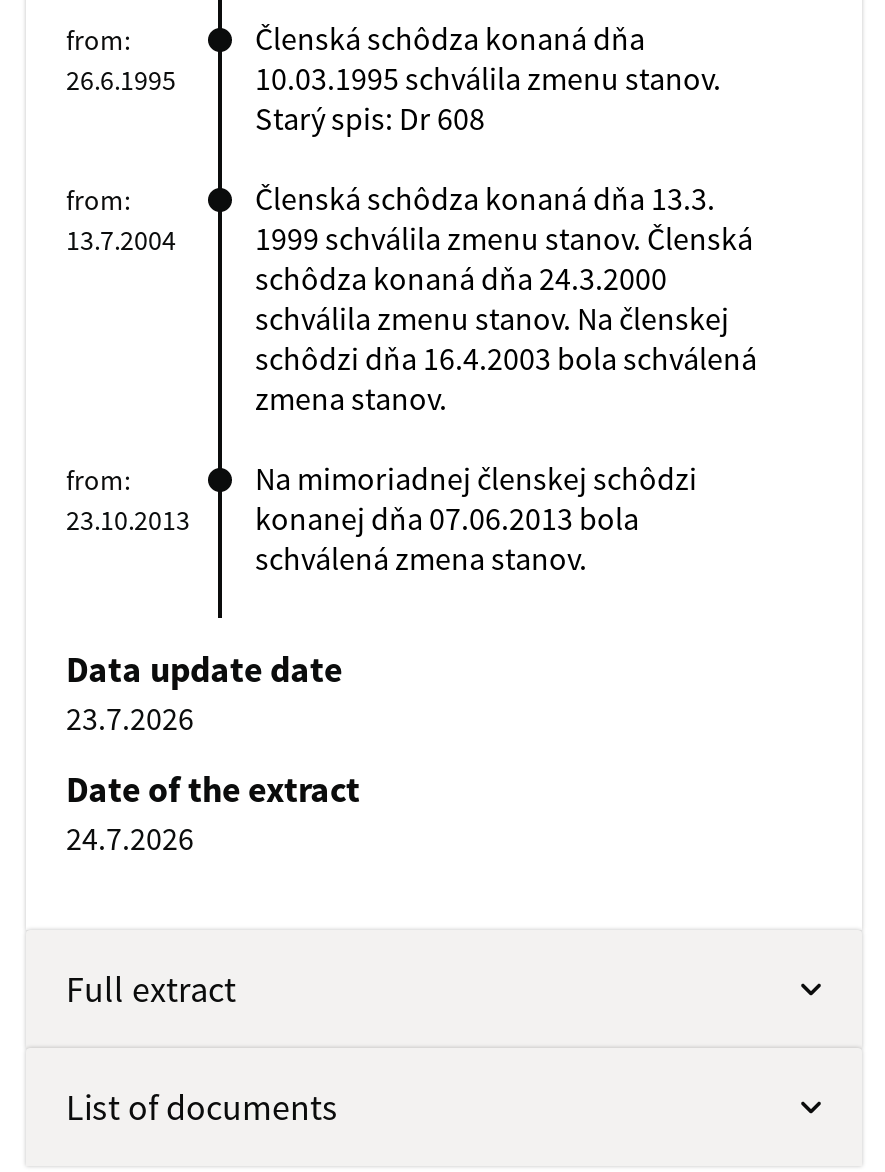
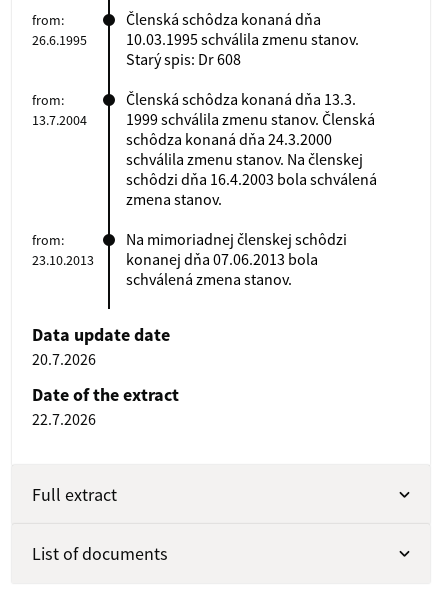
- 23.7.2026
+ 20.7.2026

- 24.7.2026
+ 22.7.2026
